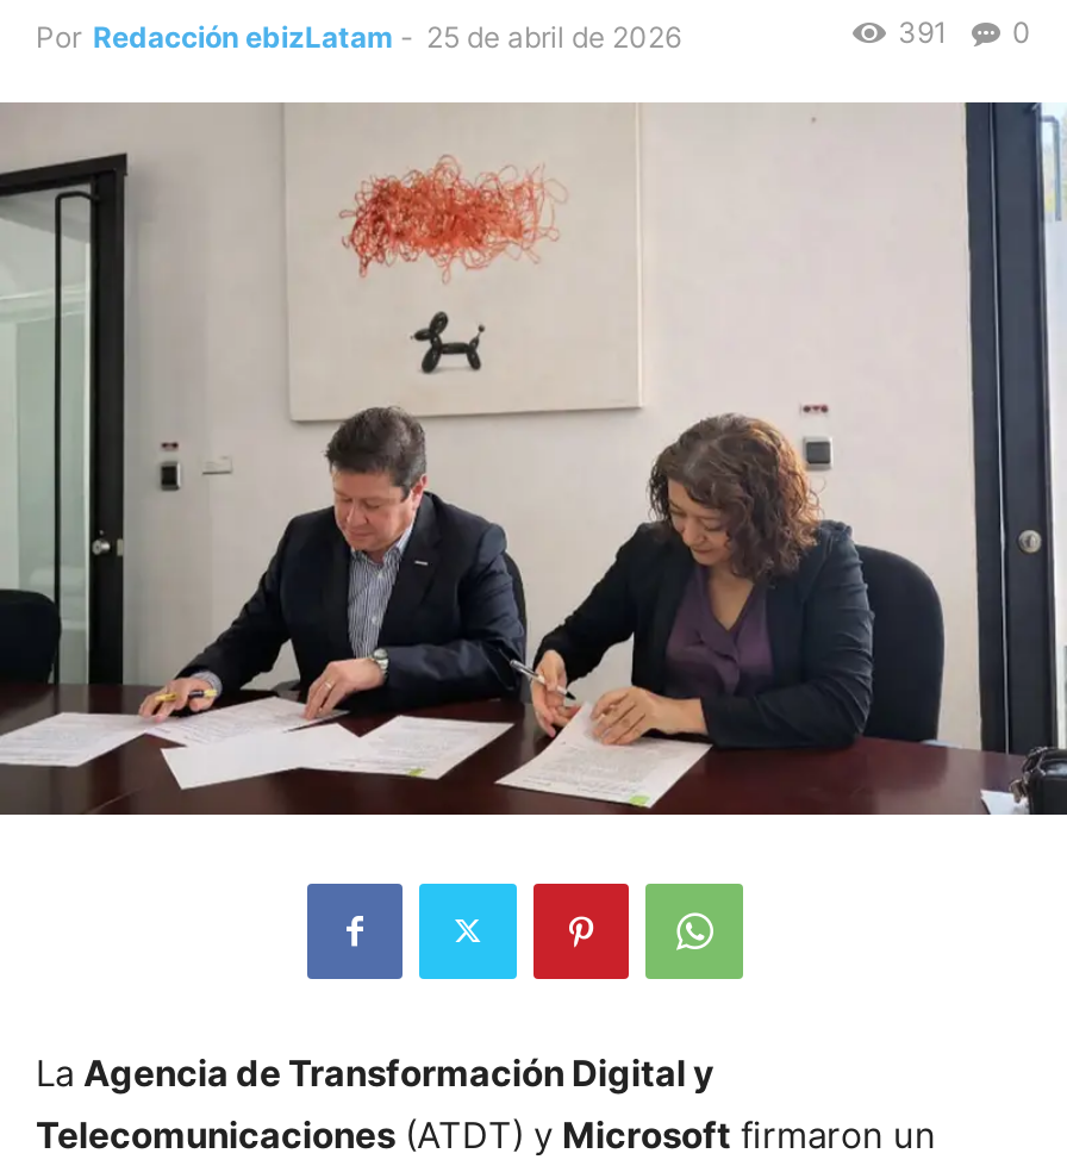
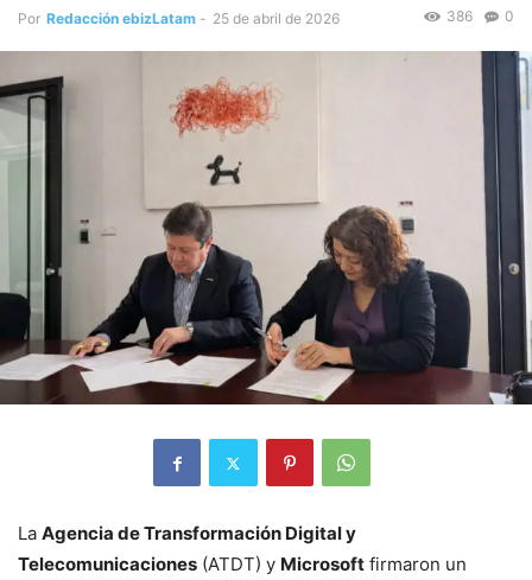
- 391 0
+ 386 0
